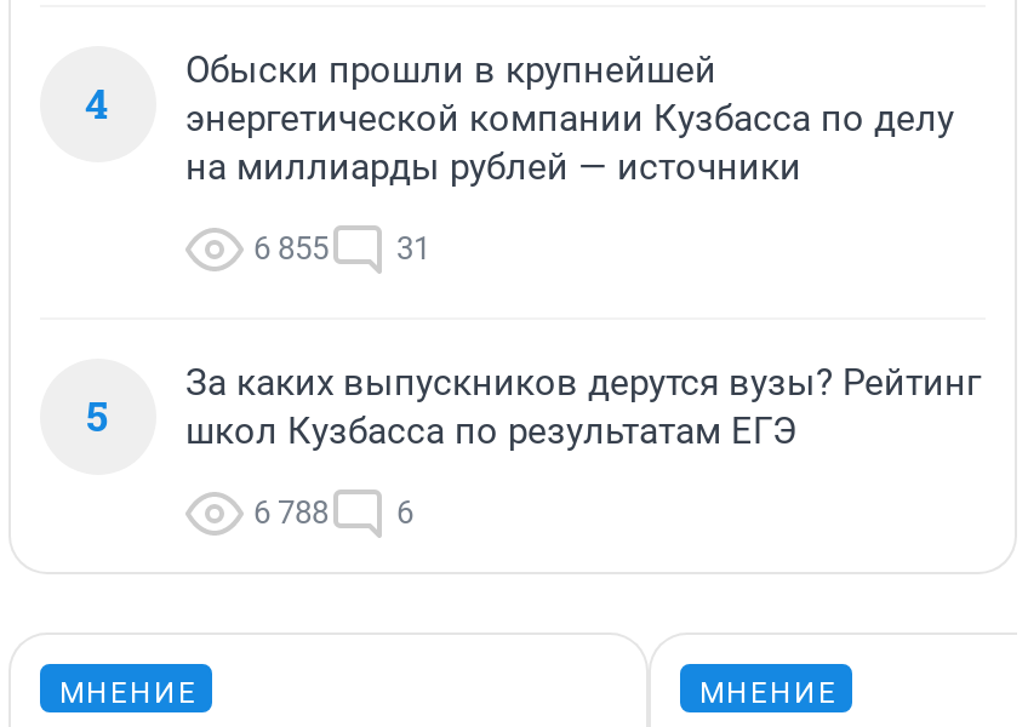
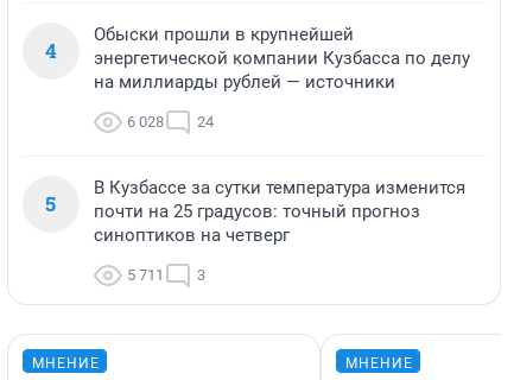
- 6 855
+ 6 028

- 31
+ 24

- За каких выпускников дерутся вузы? Рейтинг
- школ Кузбасса по результатам ЕГЭ
+ В Кузбассе за сутки температура изменится
+ почти на 25 градусов: точный прогноз
+ синоптиков на четверг

- 6 788
- 6
+ 5 711
+ 3
